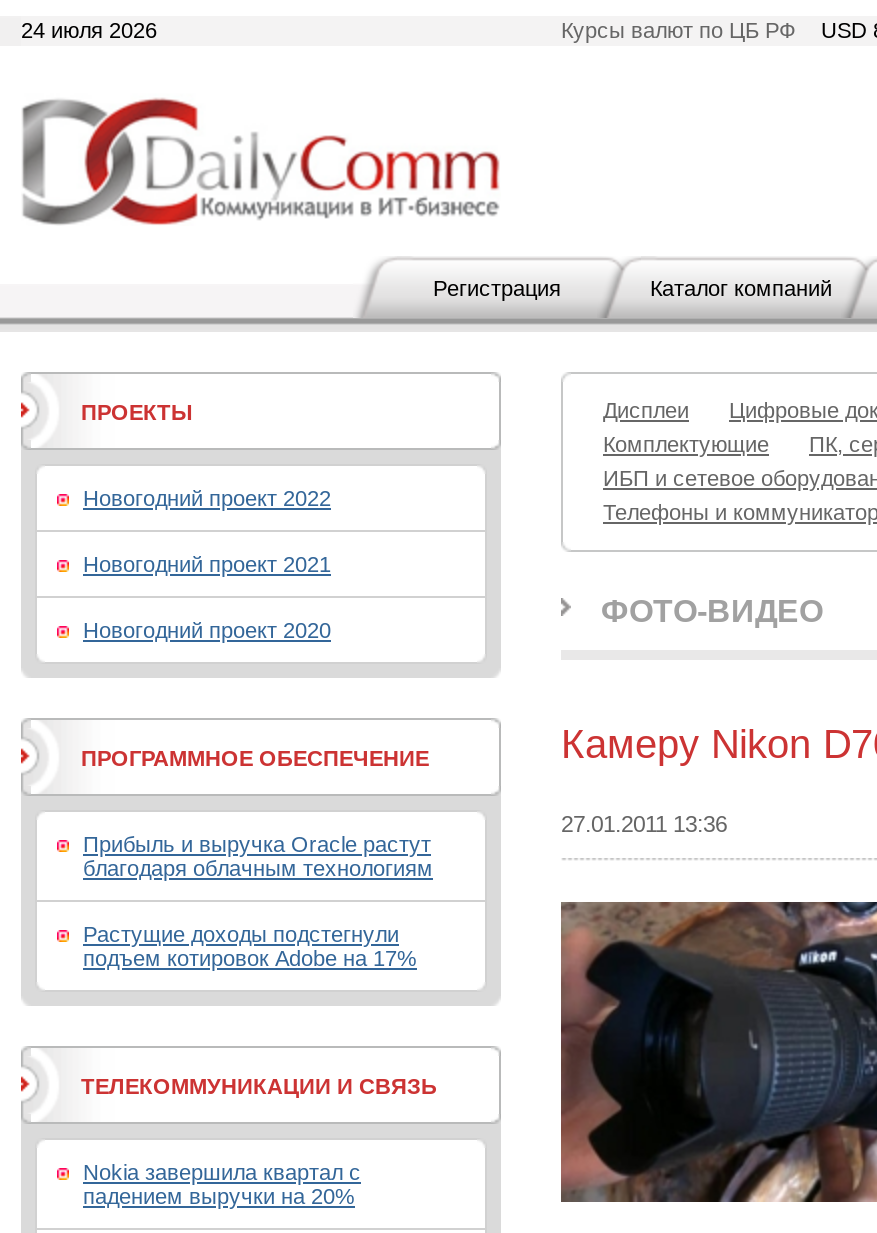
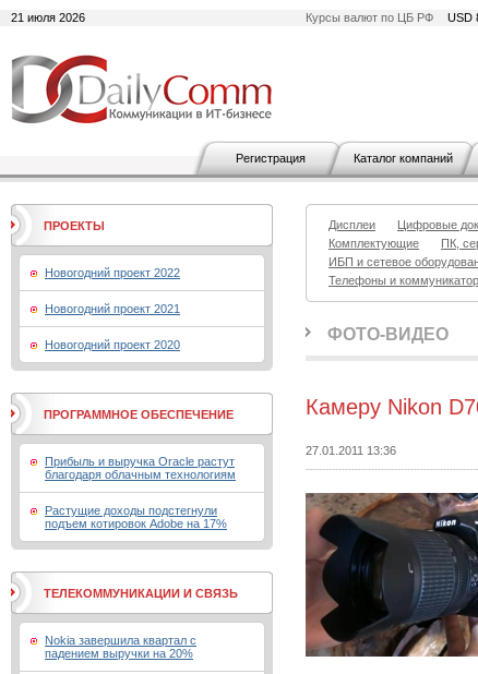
- 24 июля 2026
+ 21 июля 2026
